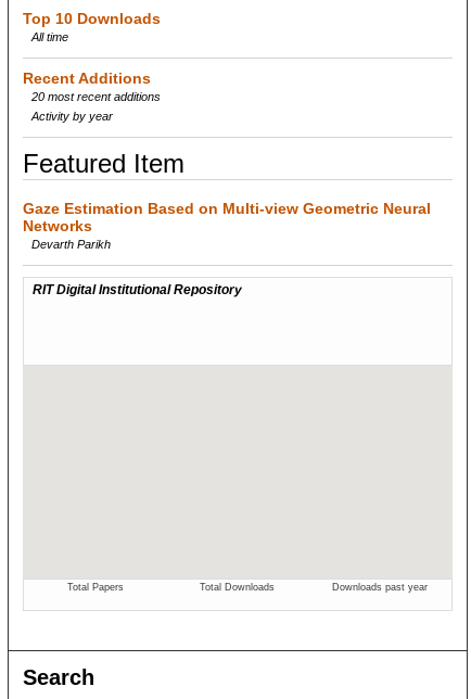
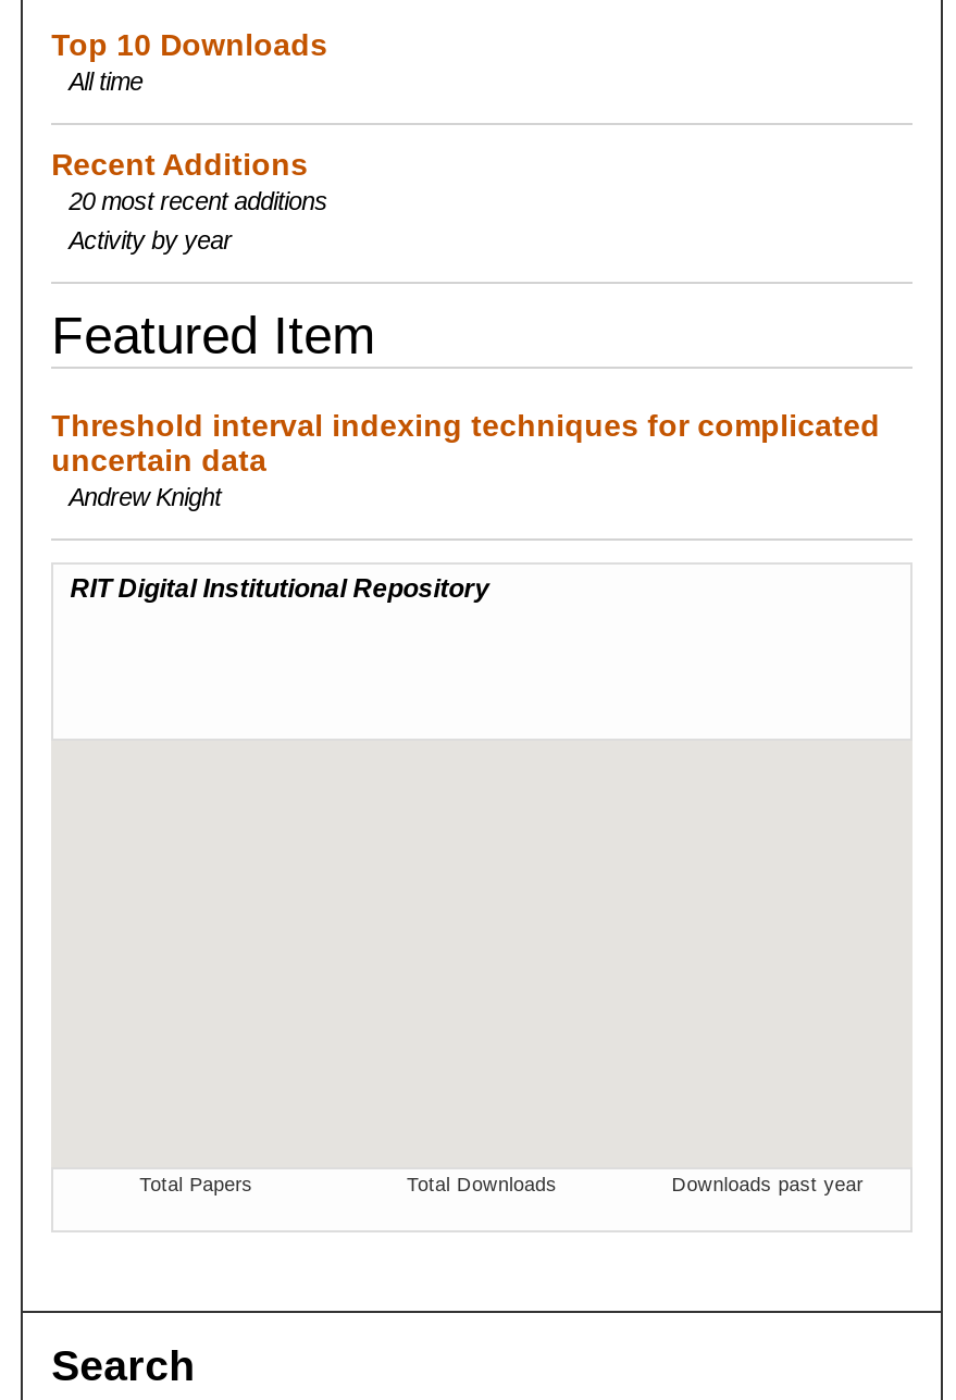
- Gaze Estimation Based on Multi-view Geometric Neural
- Networks
- Devarth Parikh
+ Threshold interval indexing techniques for complicated
+ uncertain data
+ Andrew Knight
